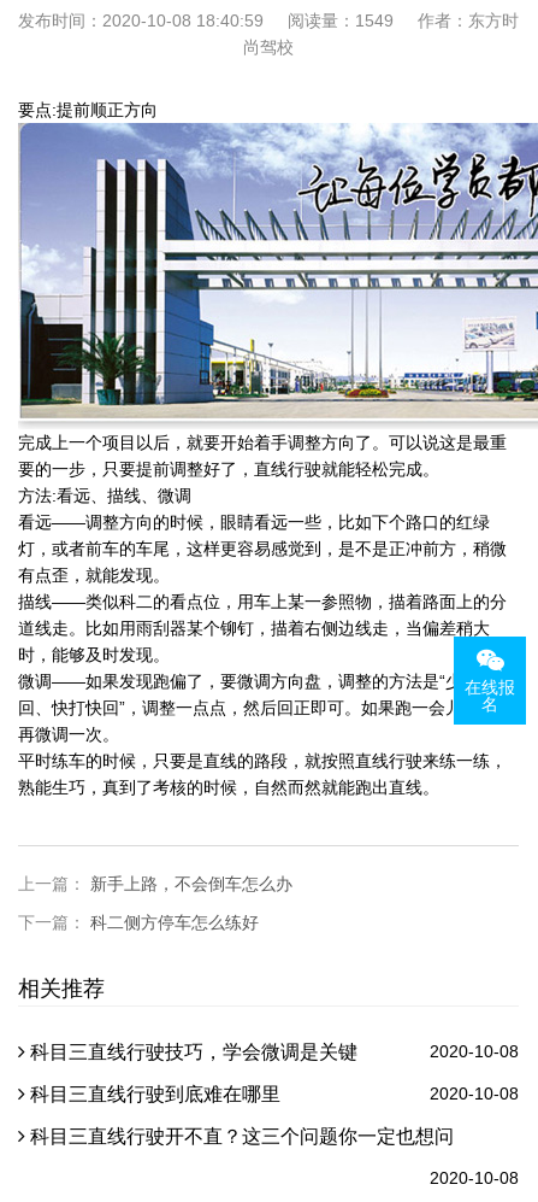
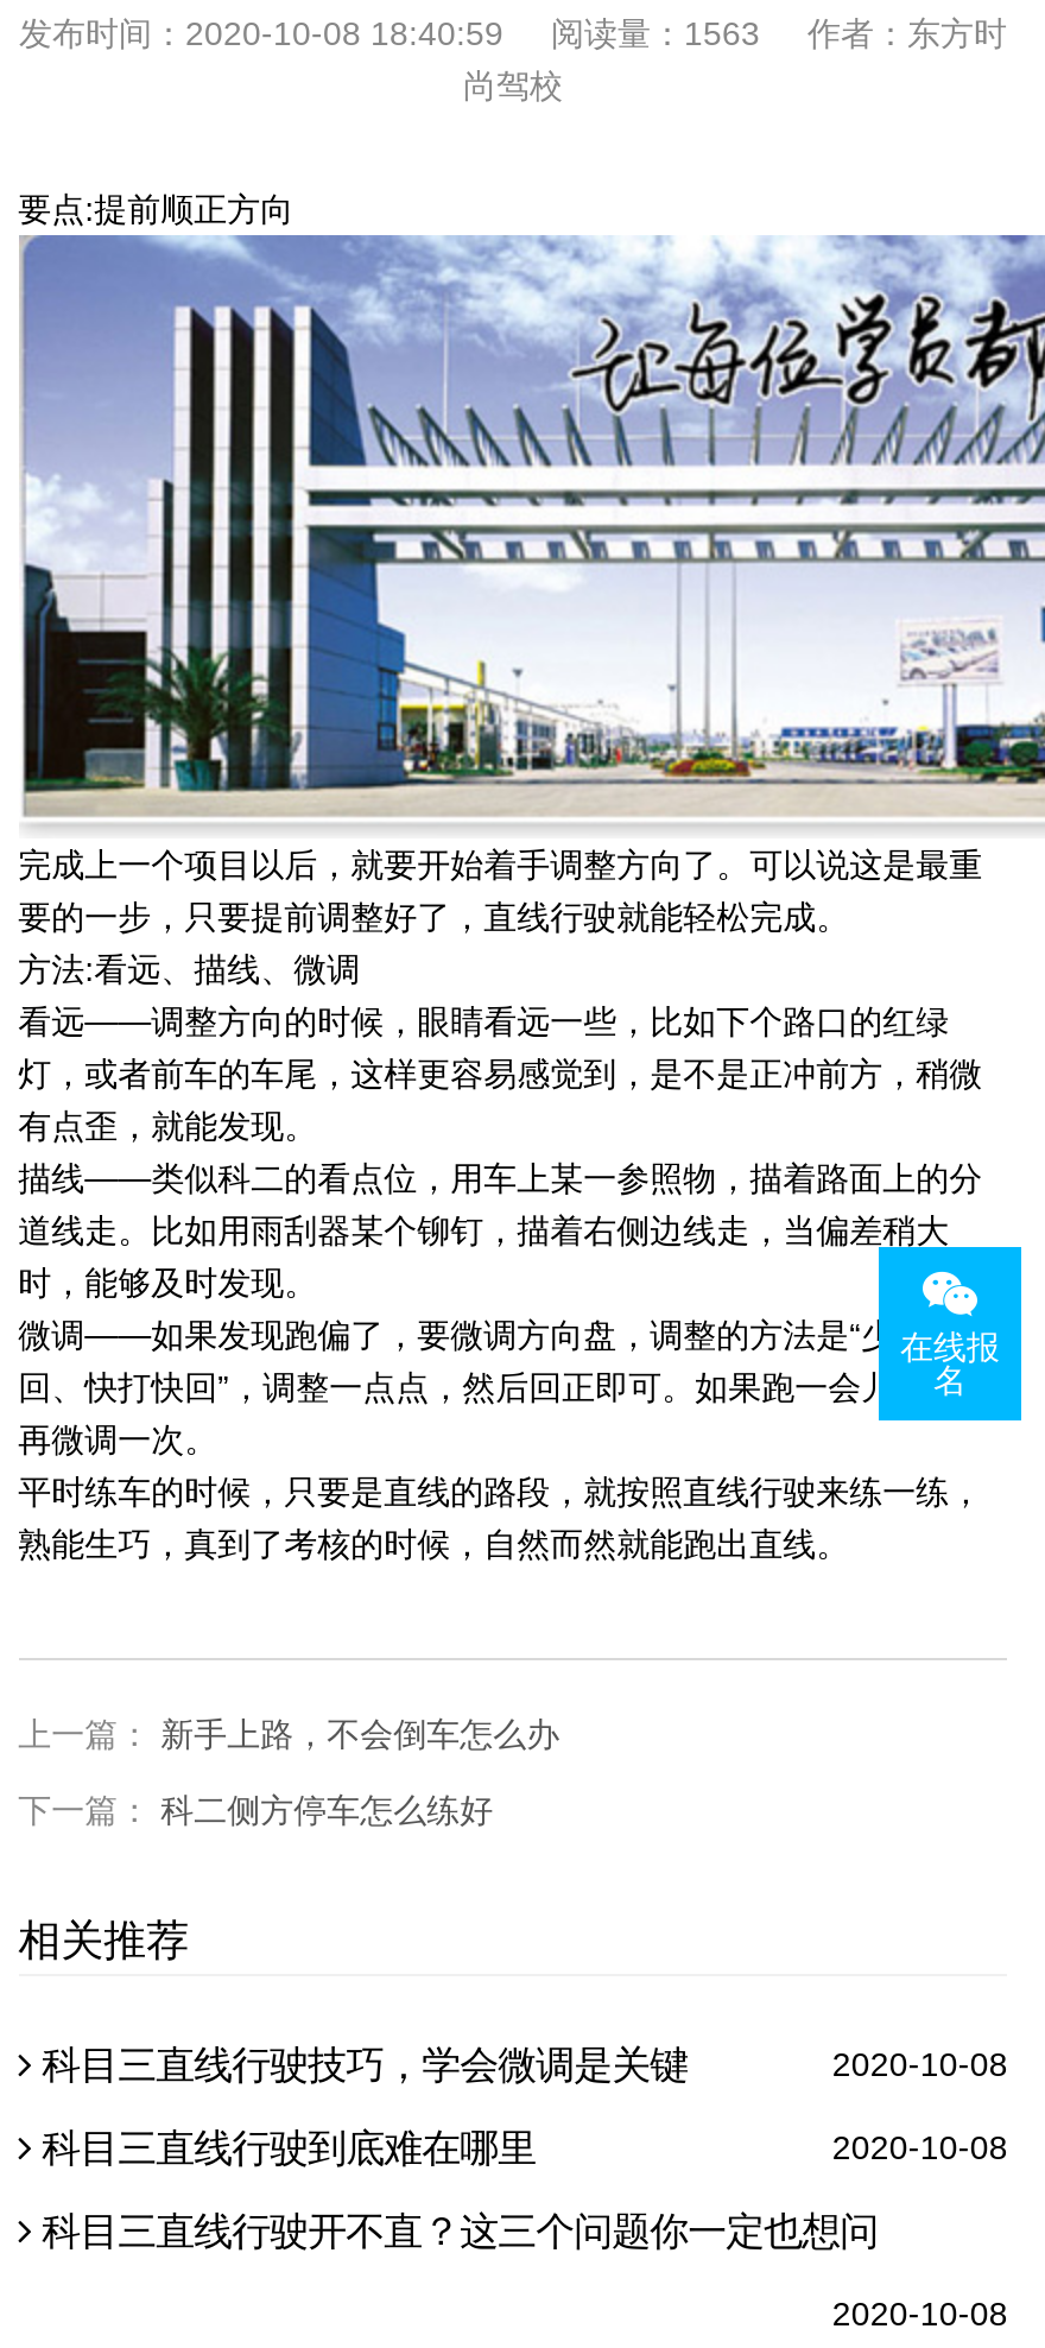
- 发布时间：2020-10-08 18:40:59阅读量：1549
+ 发布时间：2020-10-08 18:40:59阅读量：1563
